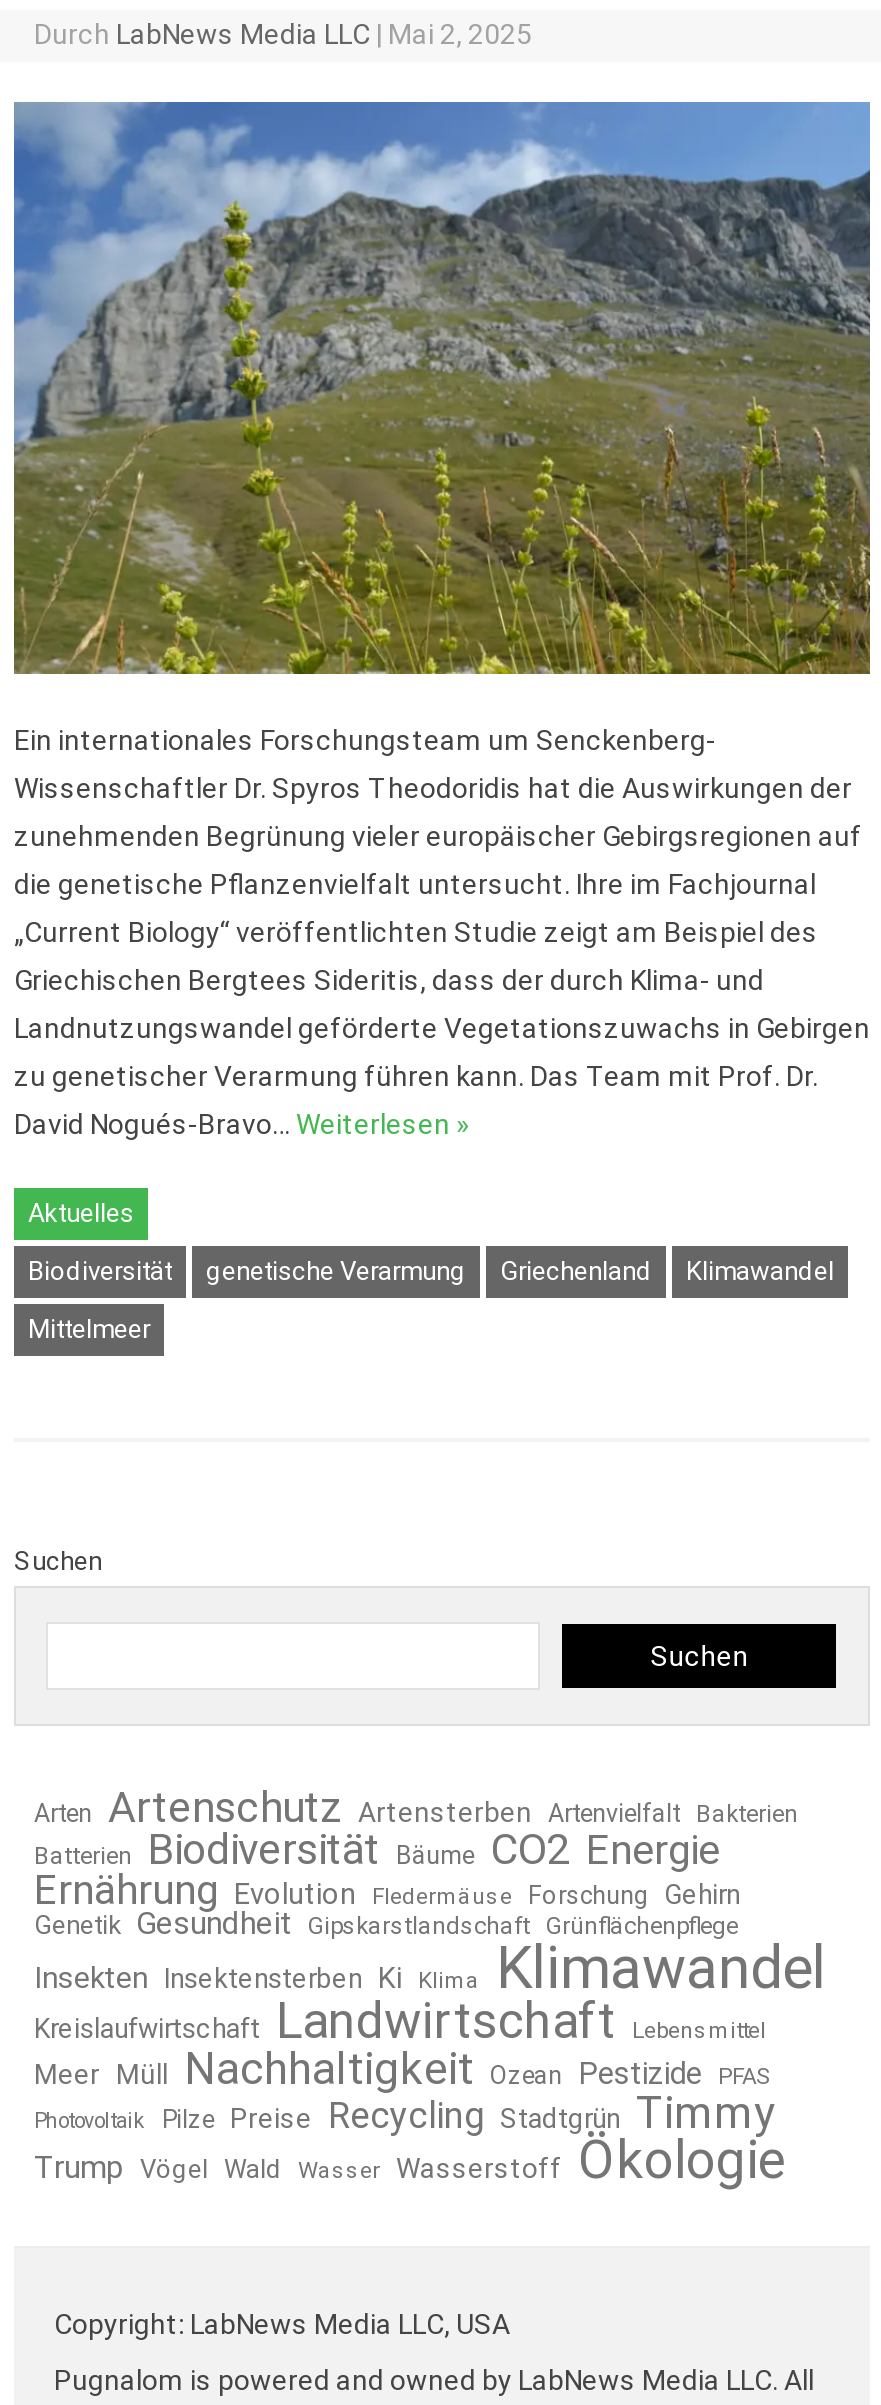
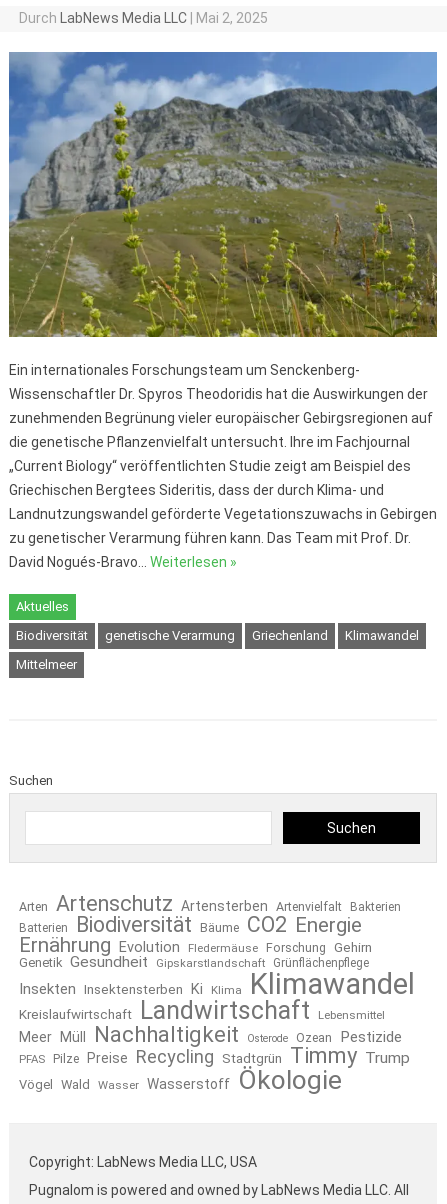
- Meer Müll Nachhaltigkeit Ozean Pestizide PFAS
- Photovoltaik
- Pilze Preise Recycling Stadtgrün Timmy
- Trump Vögel Wald Wasser Wasserstoff Ökologie
+ Meer Müll Nachhaltigkeit
+ Osterode
+ Ozean Pestizide
+ PFAS Pilze Preise Recycling Stadtgrün Timmy Trump
+ Vögel Wald Wasser Wasserstoff Ökologie
